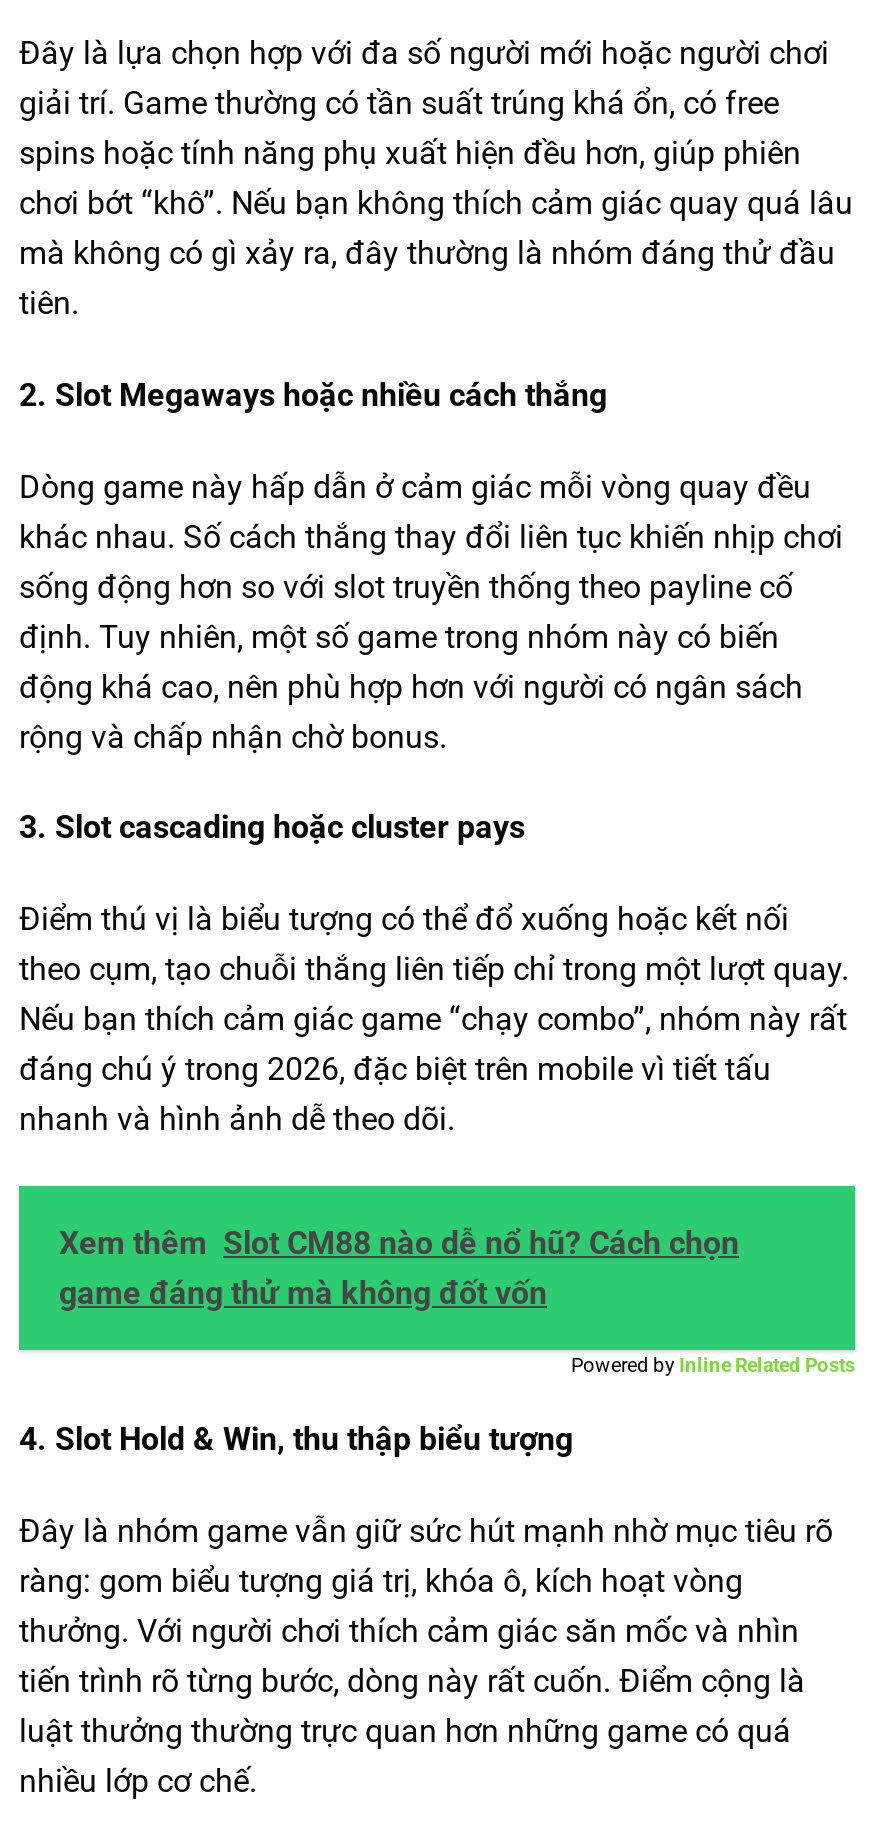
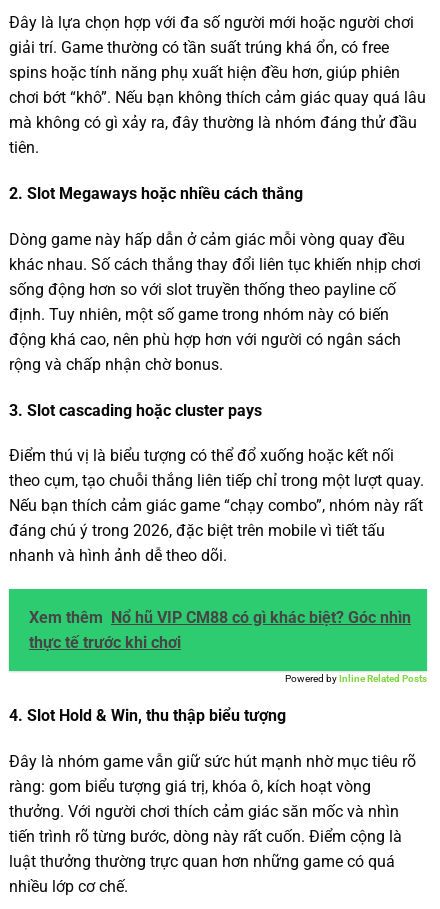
- Xem thêm Slot CM88 nào dễ nổ hũ? Cách chọn
- game đáng thử mà không đốt vốn
+ Xem thêm Nổ hũ VIP CM88 có gì khác biệt? Góc nhìn
+ thực tế trước khi chơi
